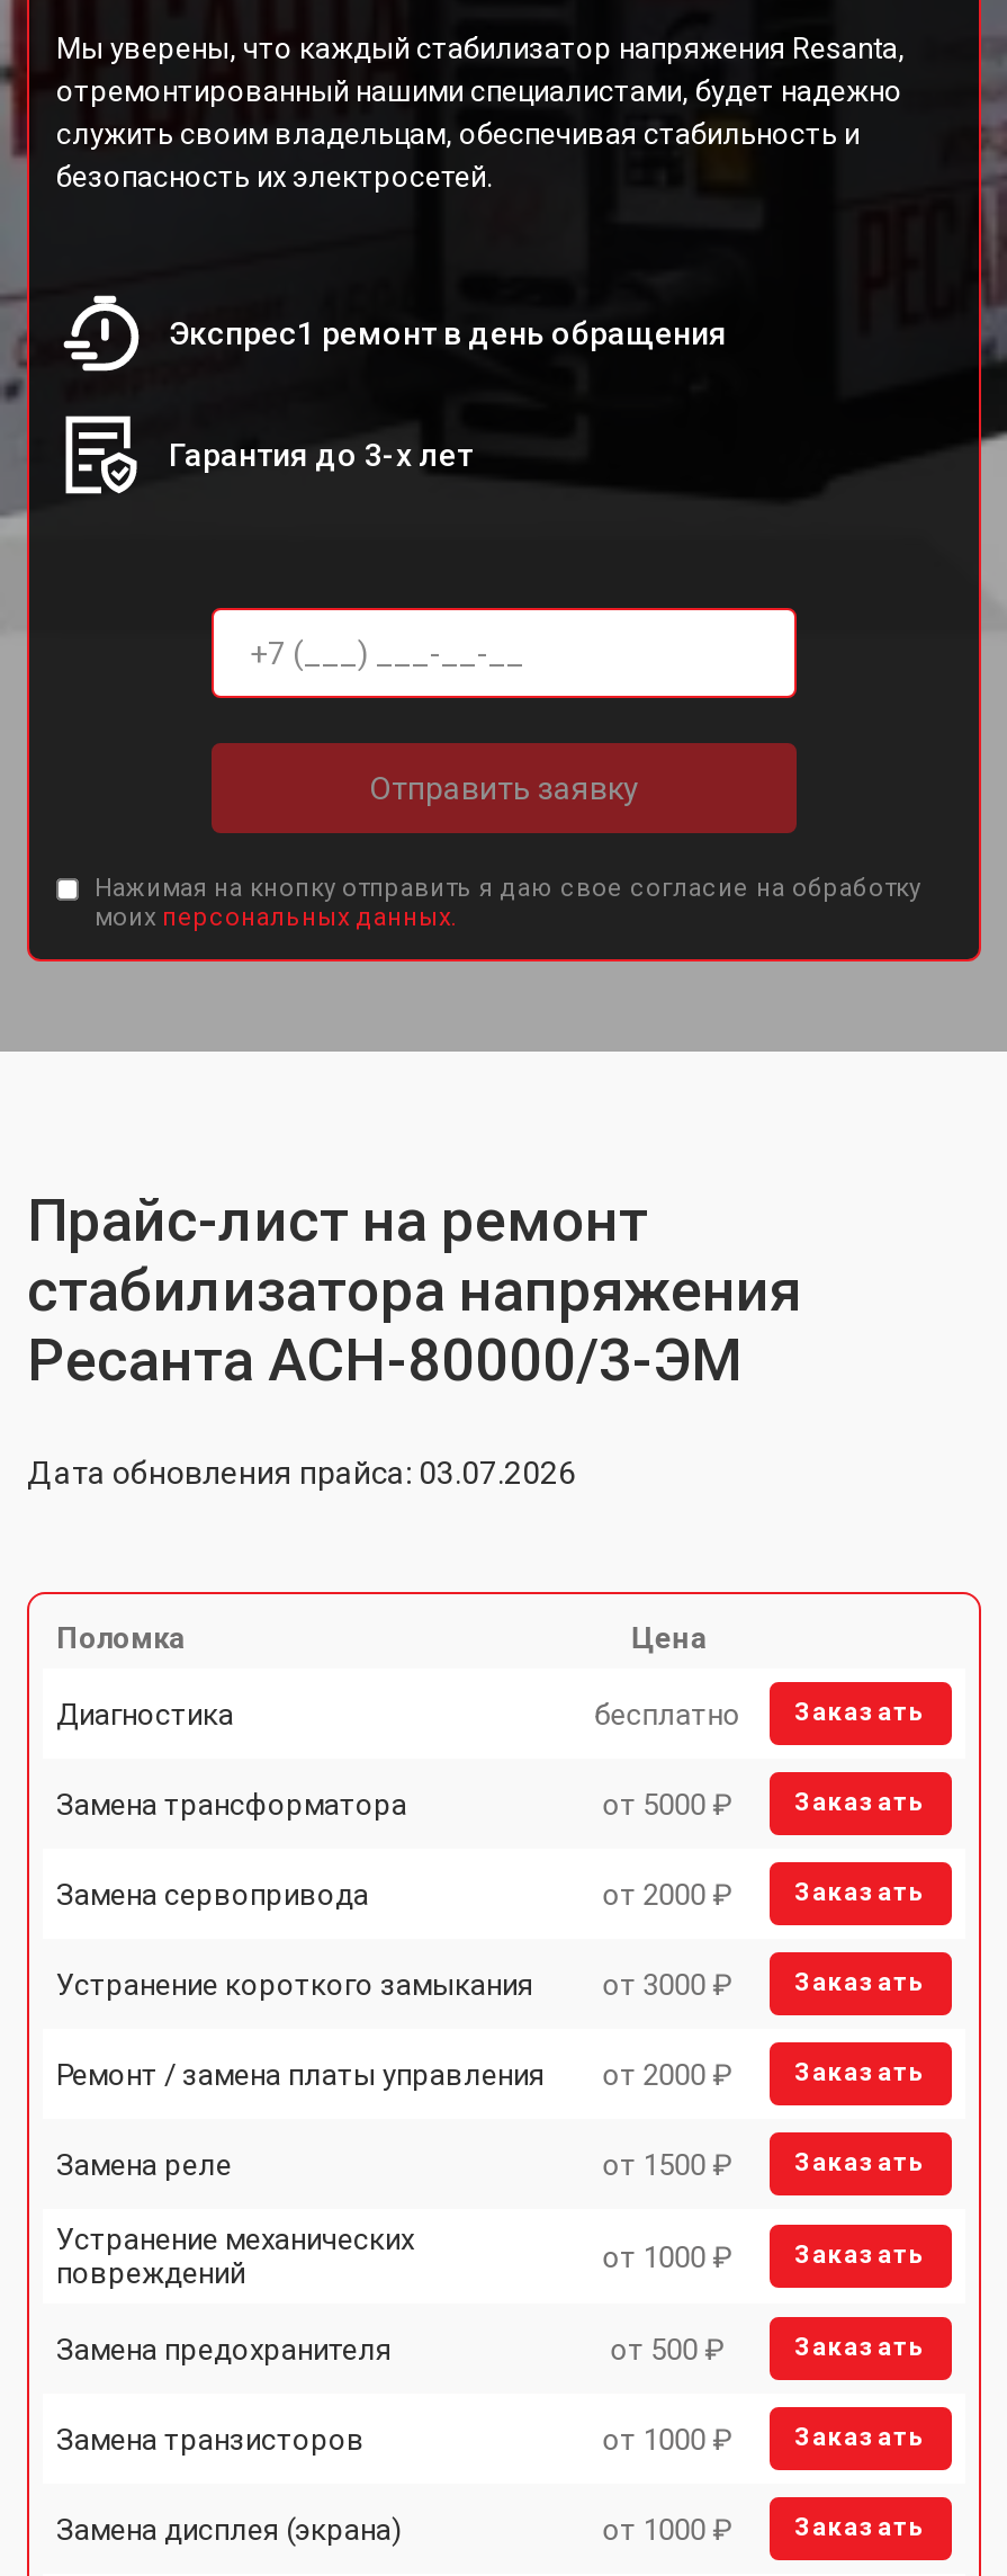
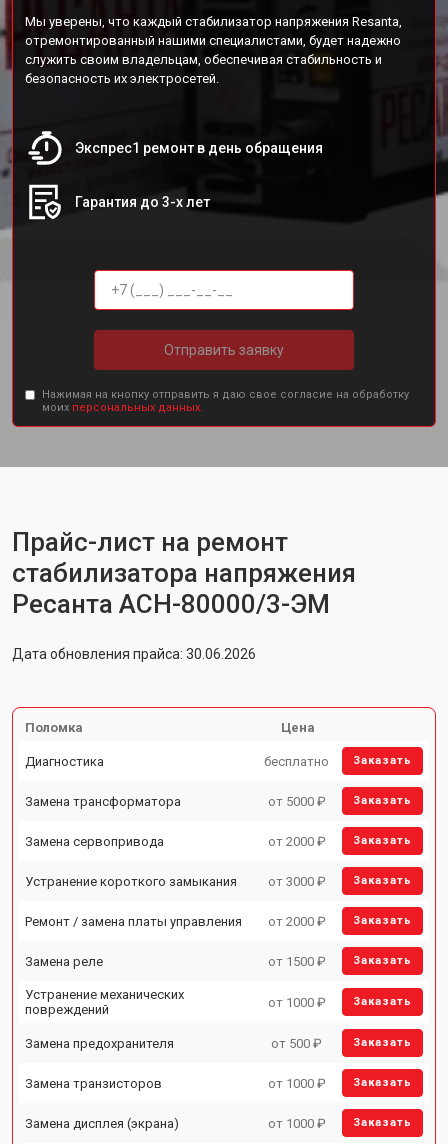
- Дата обновления прайса: 03.07.2026
+ Дата обновления прайса: 30.06.2026
